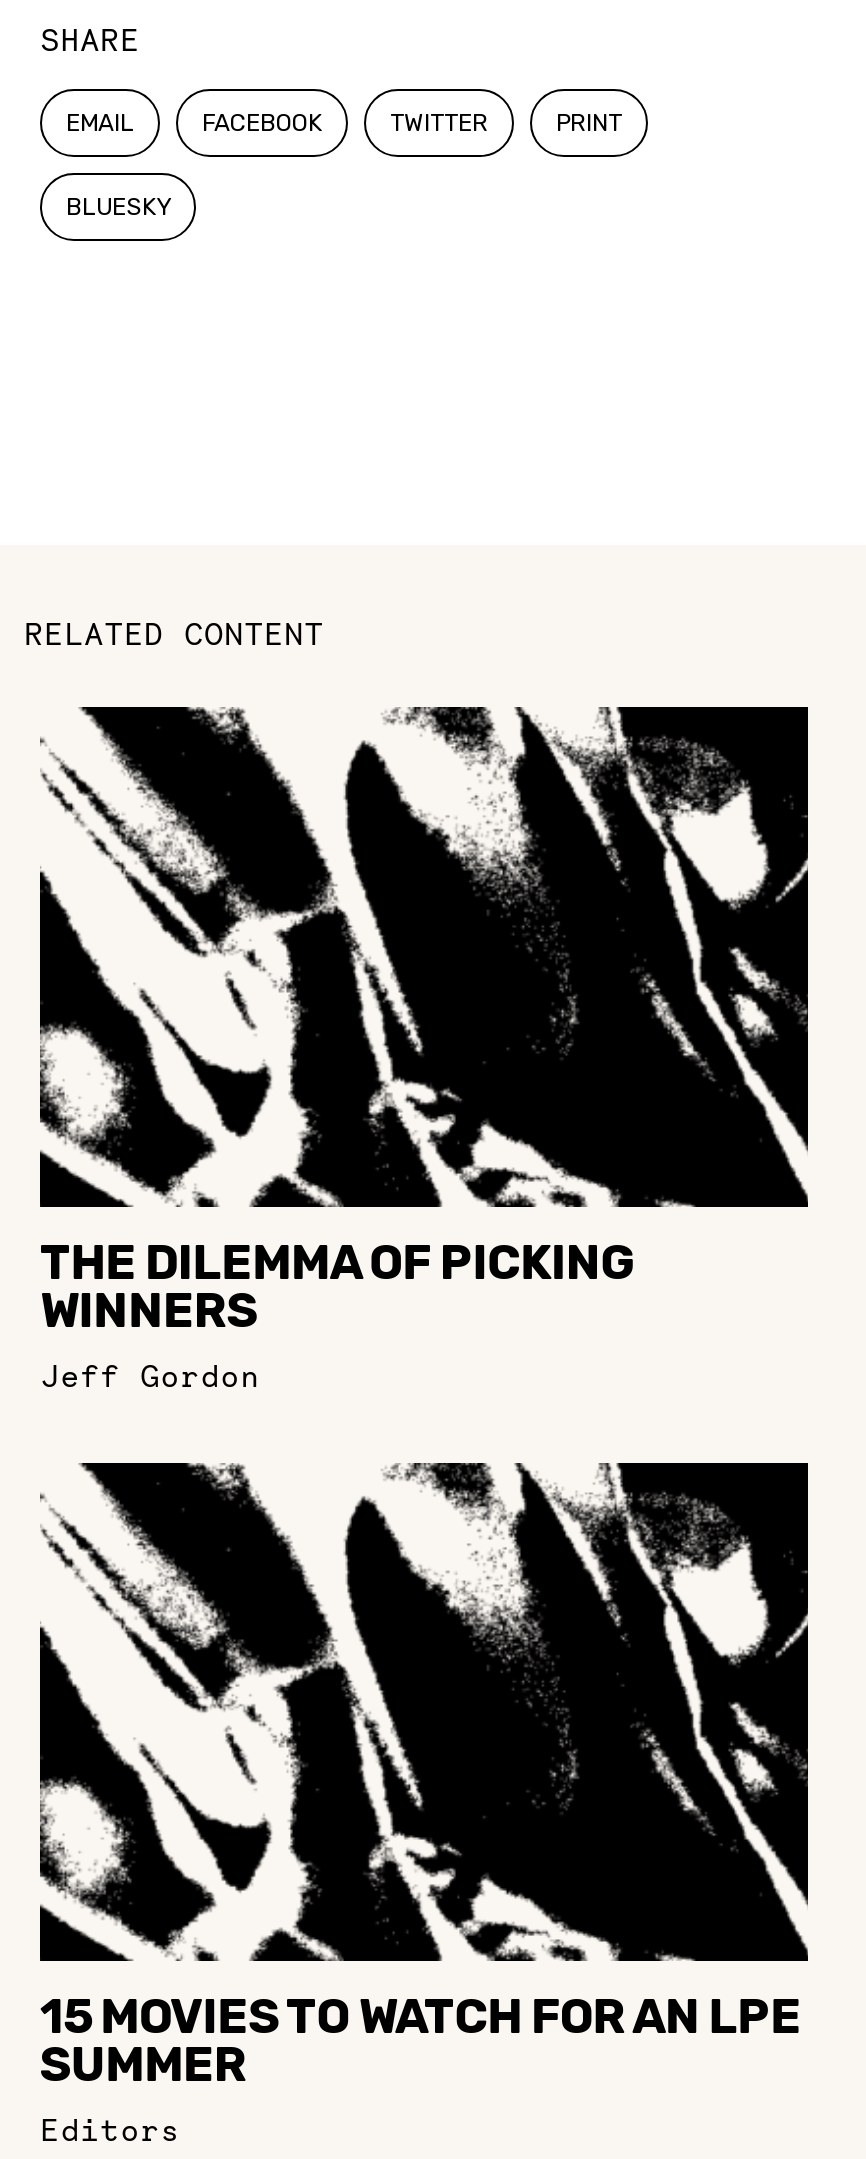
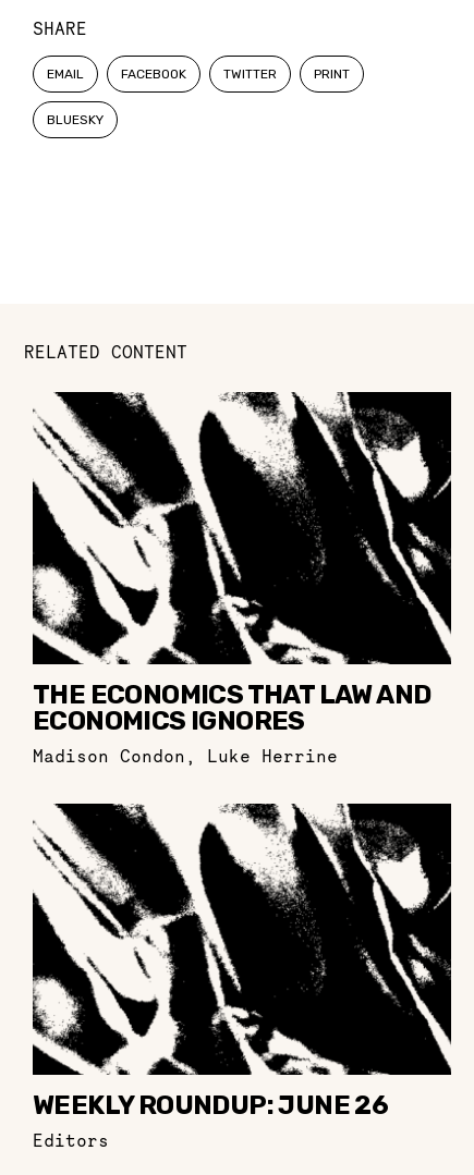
- THE DILEMMA OF PICKING
- WINNERS
- Jeff Gordon
+ THE ECONOMICS THAT LAW AND
+ ECONOMICS IGNORES
+ Madison Condon, Luke Herrine

- 15 MOVIES TO WATCH FOR AN LPE
- SUMMER
+ WEEKLY ROUNDUP: JUNE 26
